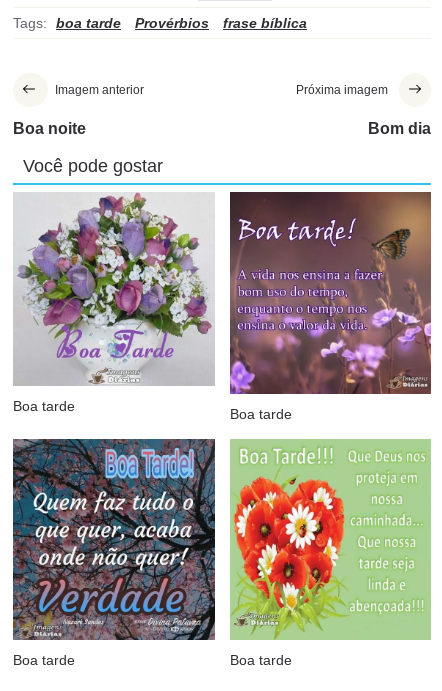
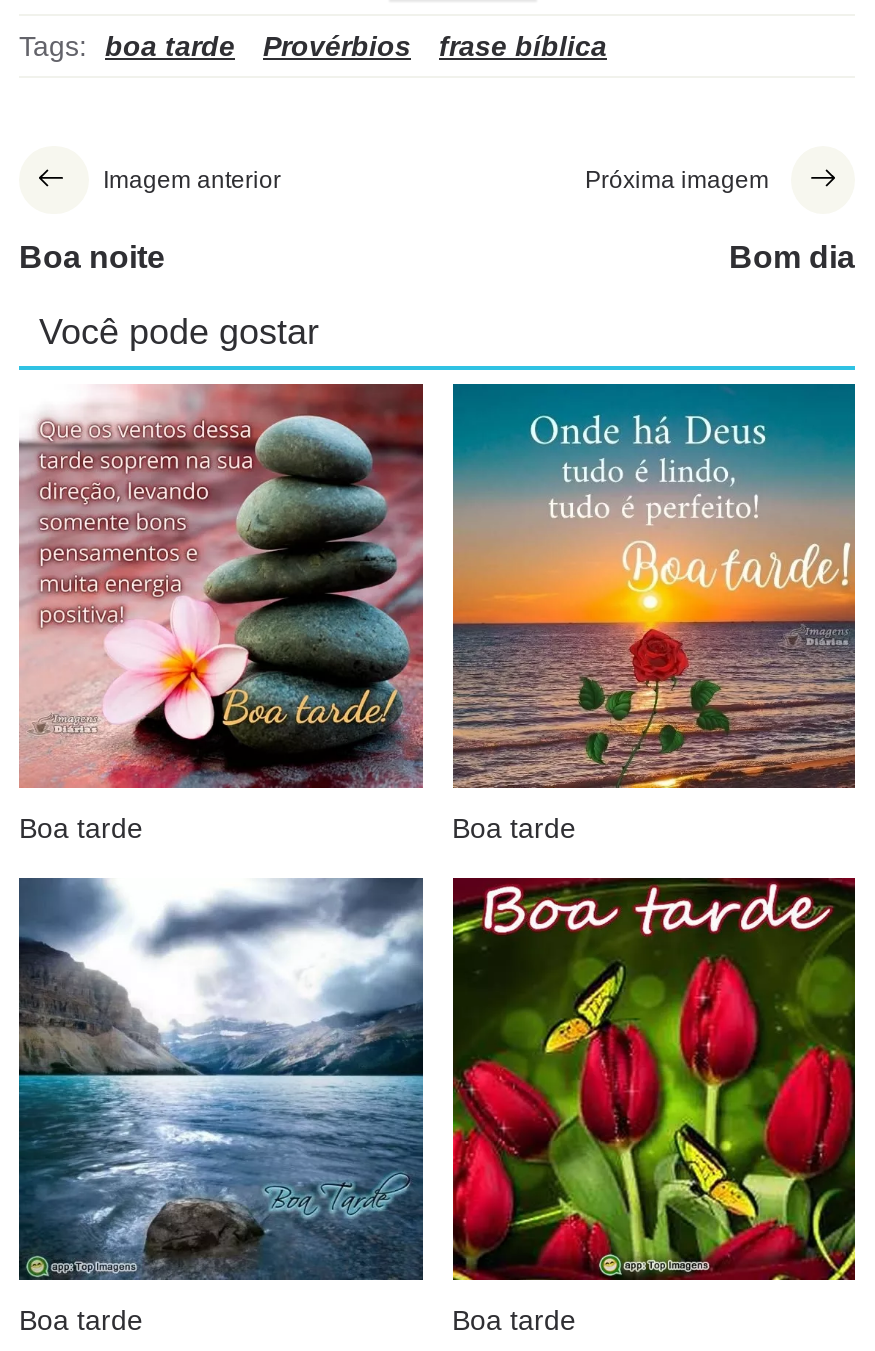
- [image]
+ [image]

- [image]
+ [image]

- [image]
+ [image]

- [image]
+ [image]
